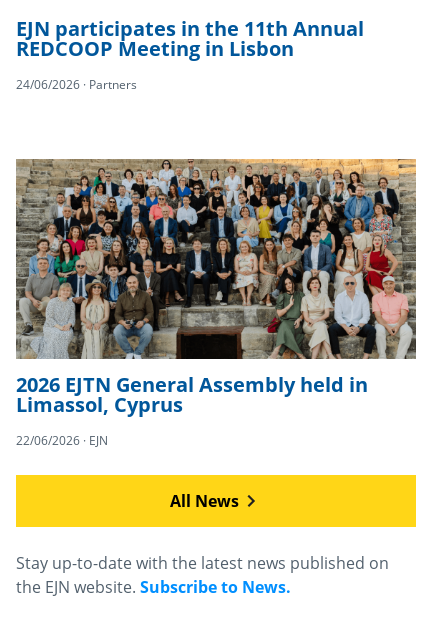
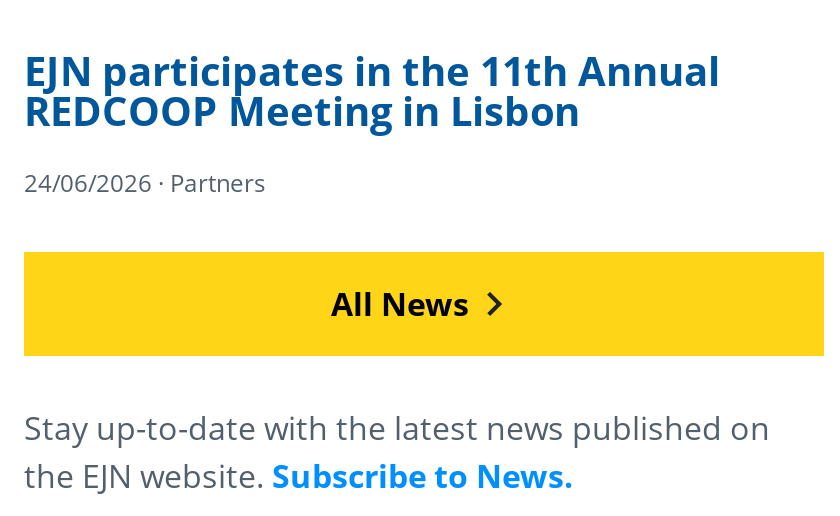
- [image]
- 2026 EJTN General Assembly held in
- Limassol, Cyprus
- 22/06/2026 · EJN
